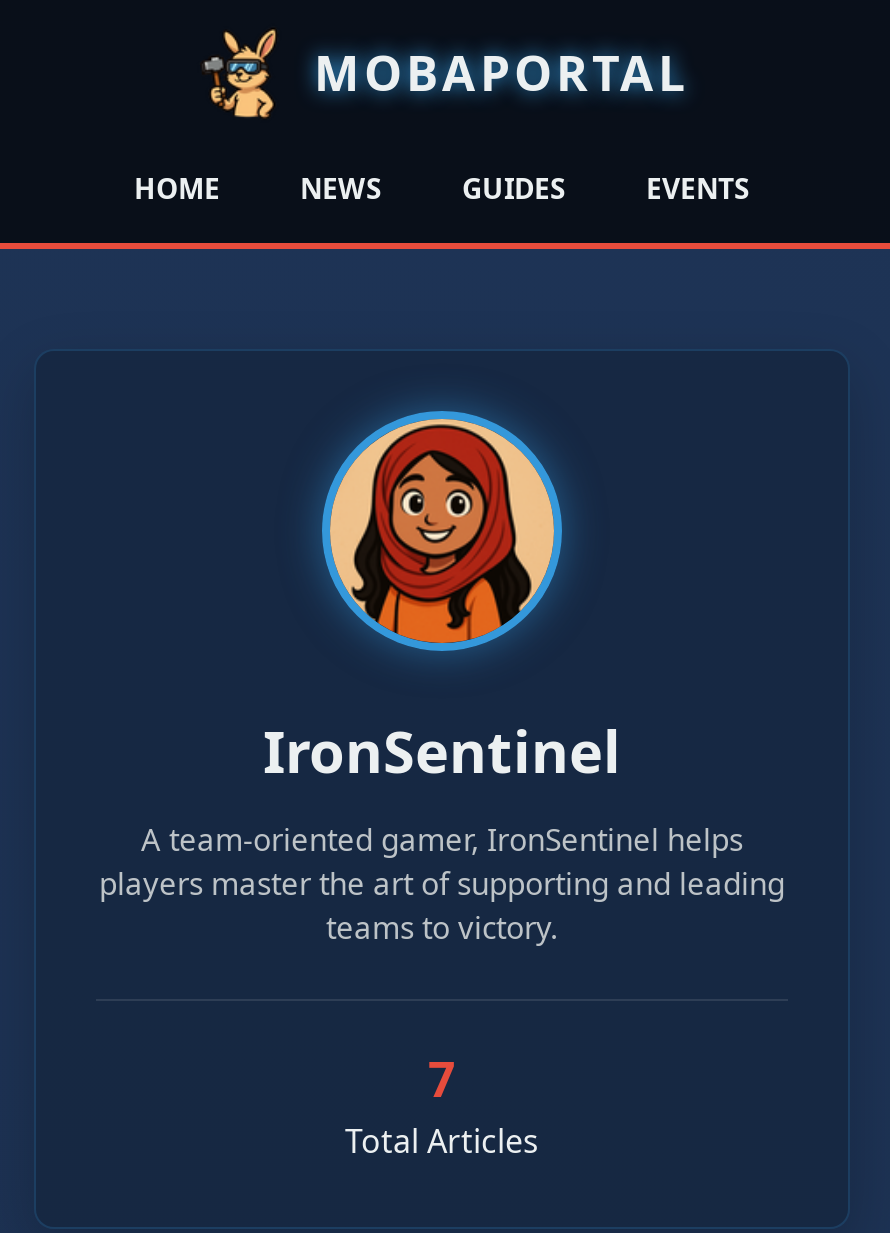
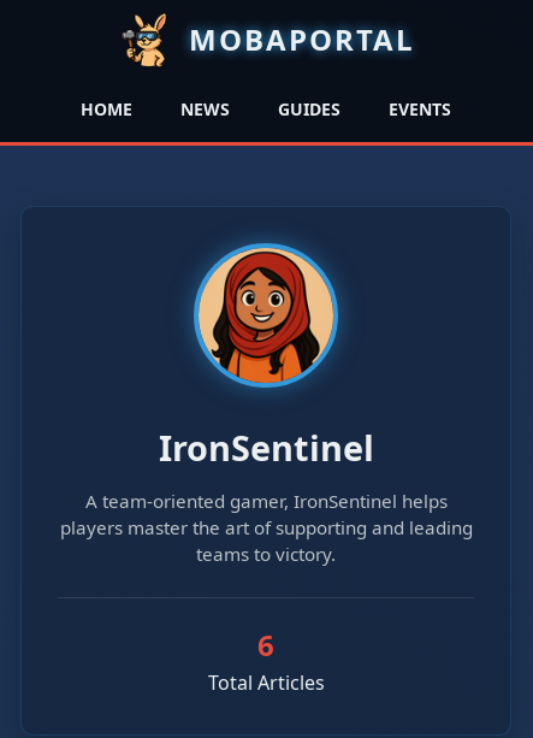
- 7
+ 6
